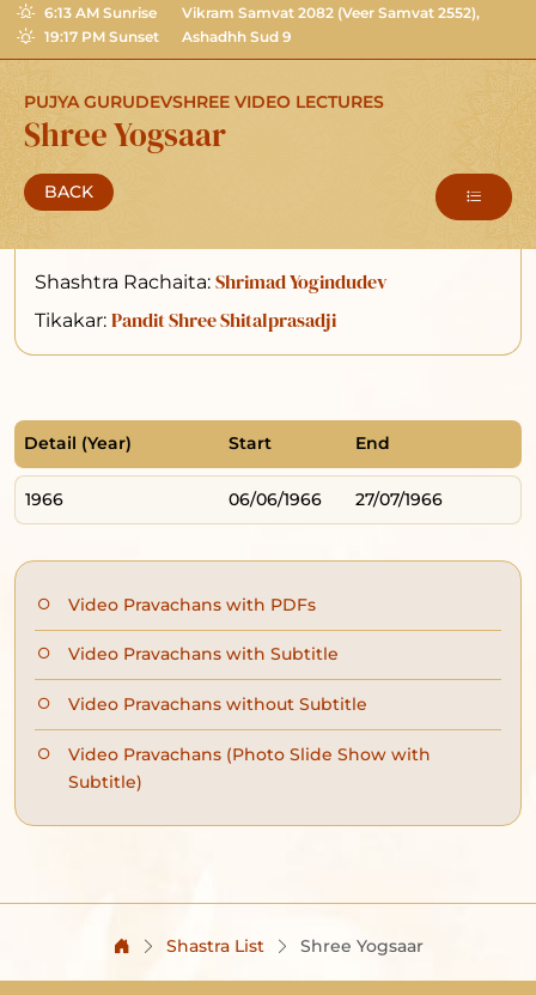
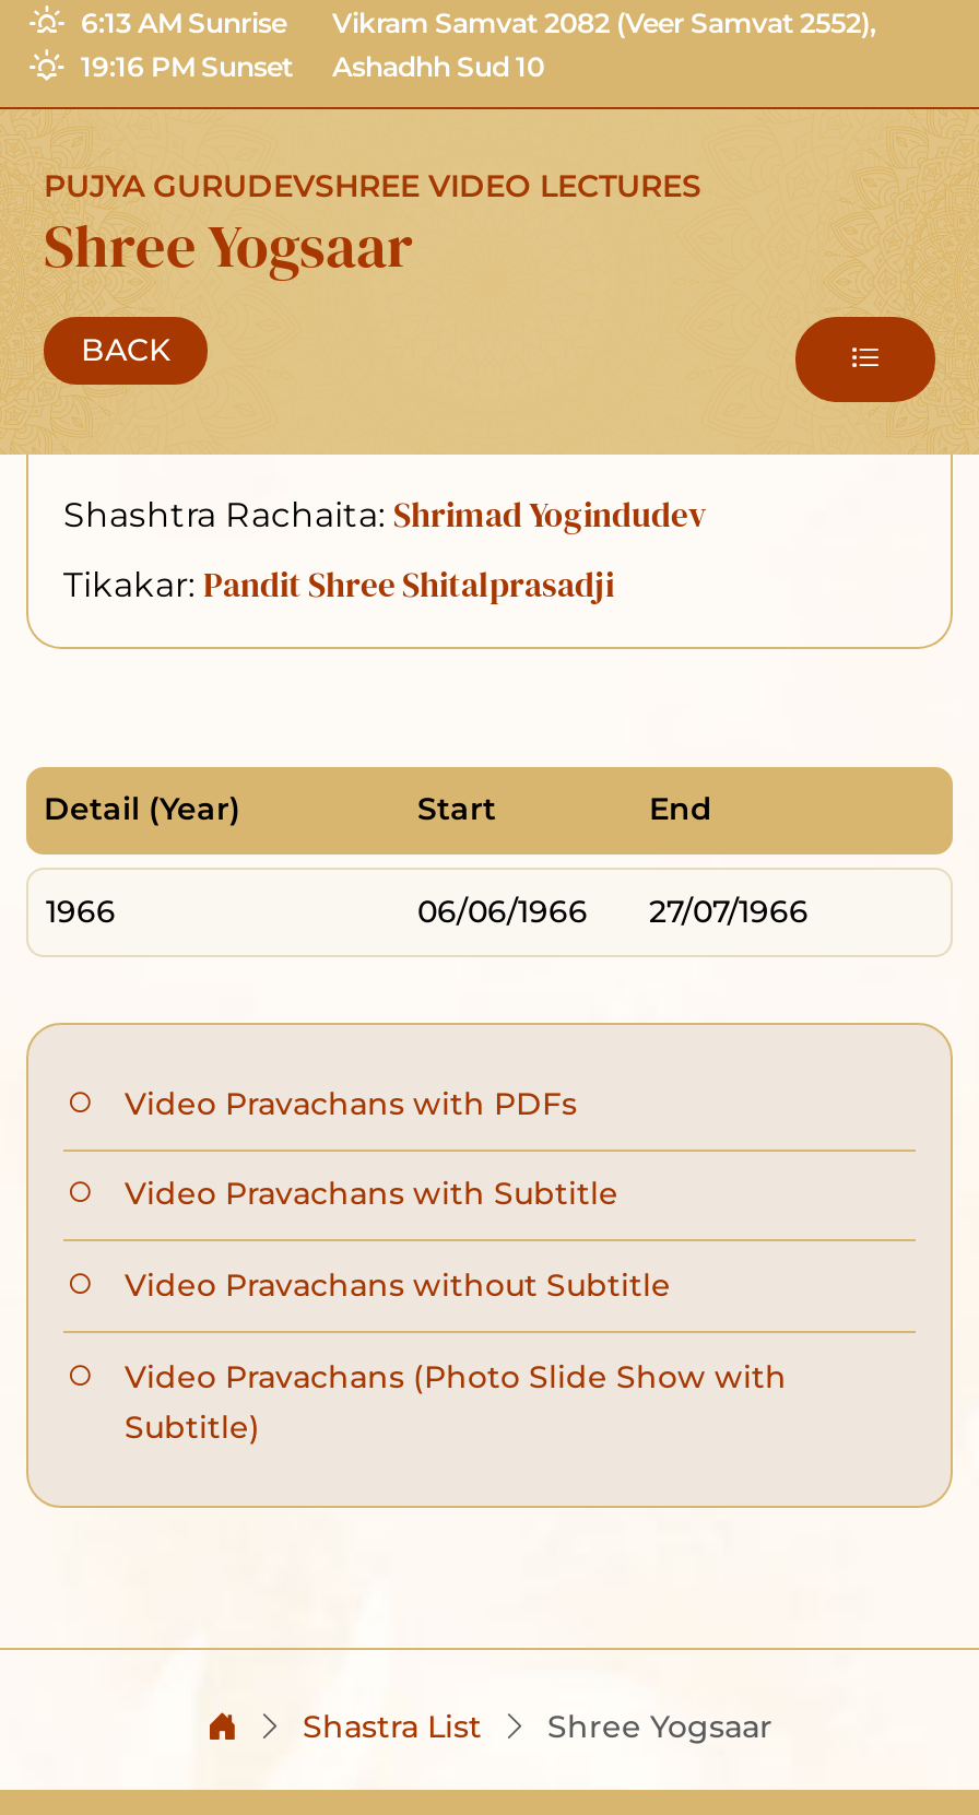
- 19:17 PM Sunset
+ 19:16 PM Sunset

- Ashadhh Sud 9
+ Ashadhh Sud 10
